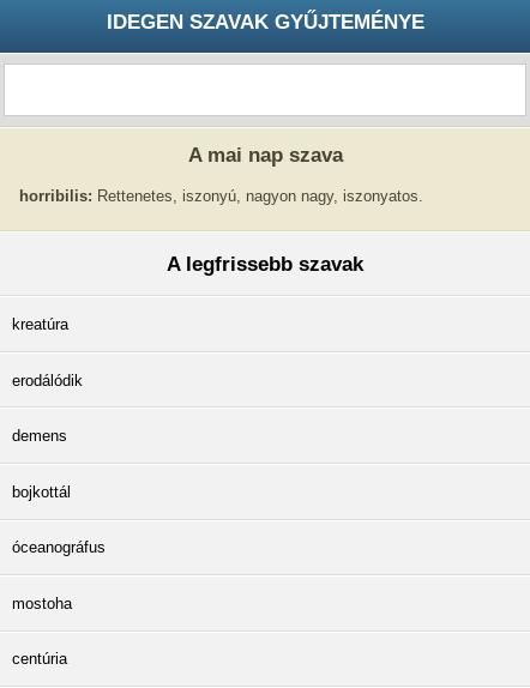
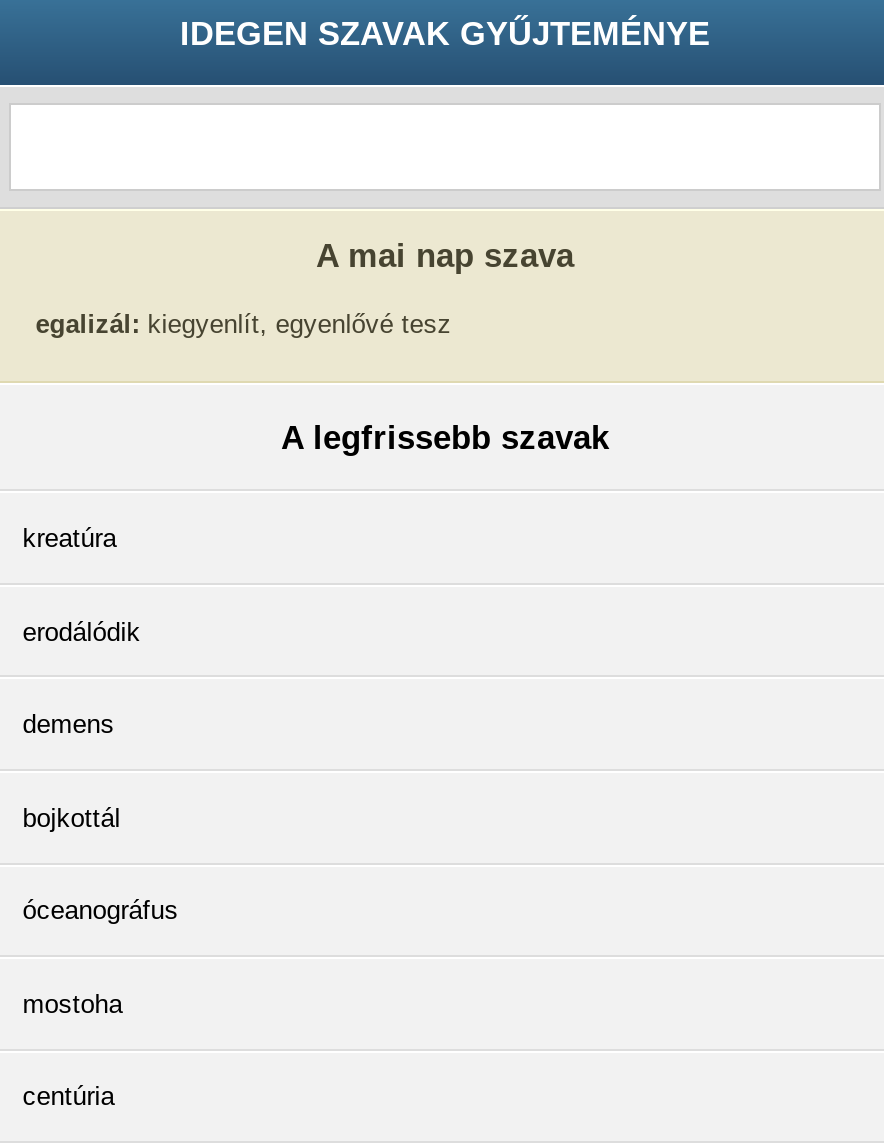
- horribilis: Rettenetes, iszonyú, nagyon nagy, iszonyatos.
+ egalizál: kiegyenlít, egyenlővé tesz
